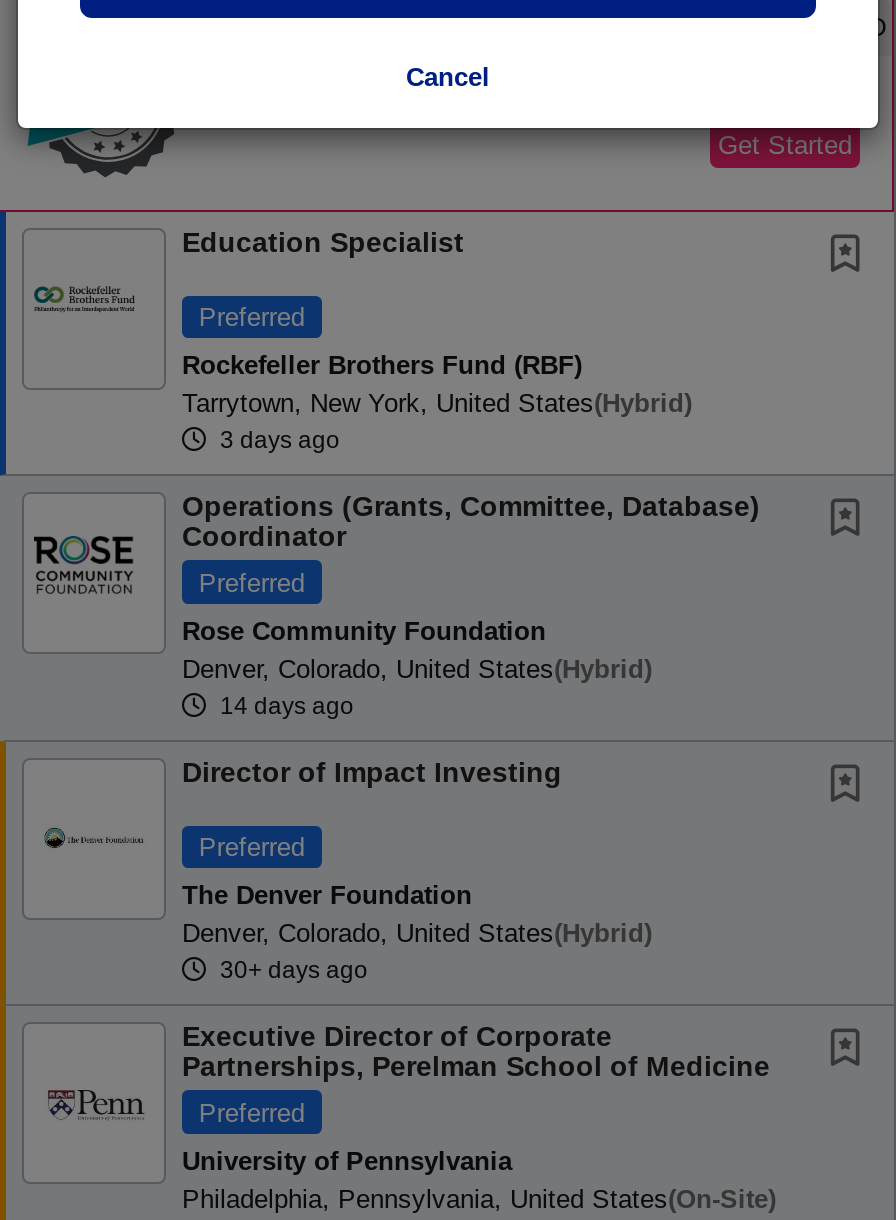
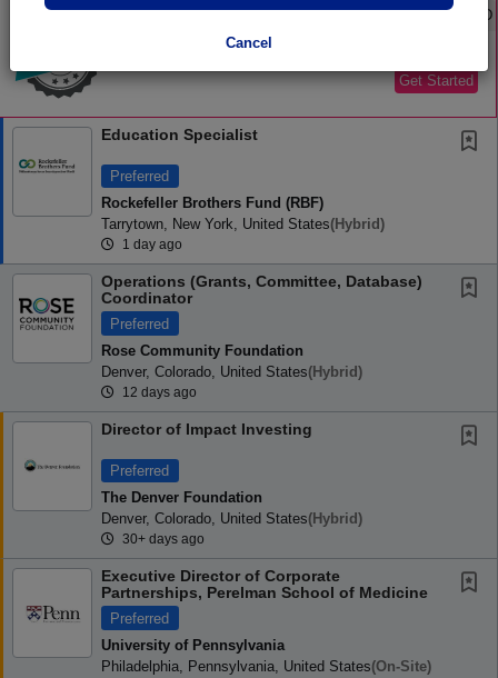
- 3 days ago
+ 1 day ago

- 14 days ago
+ 12 days ago
